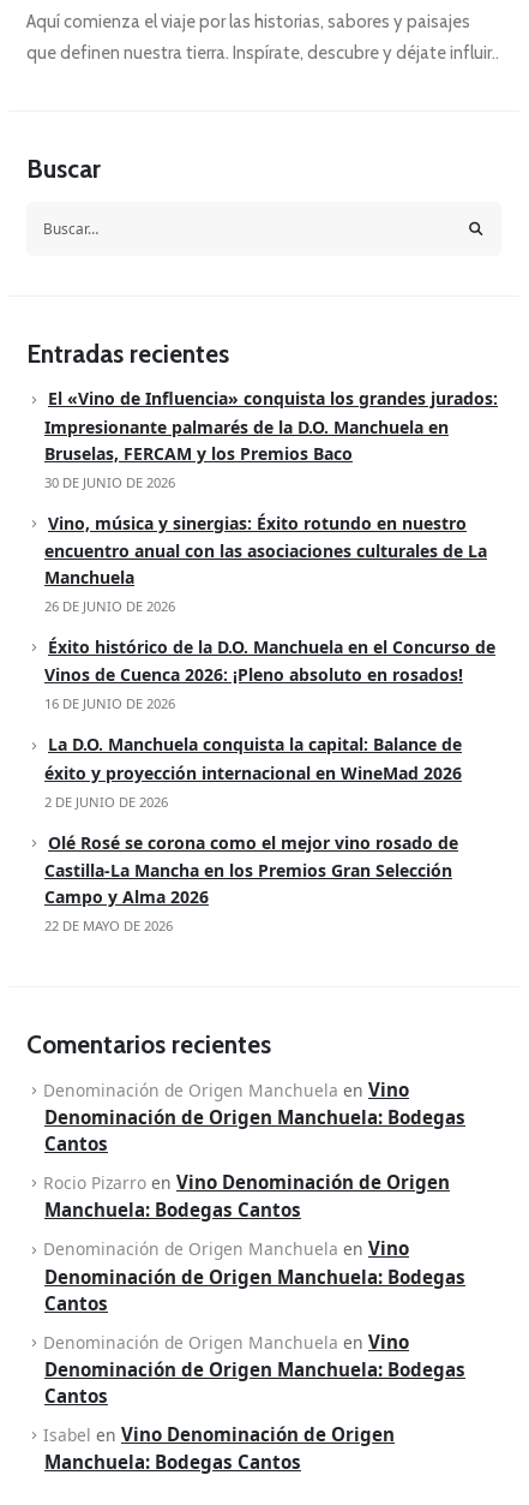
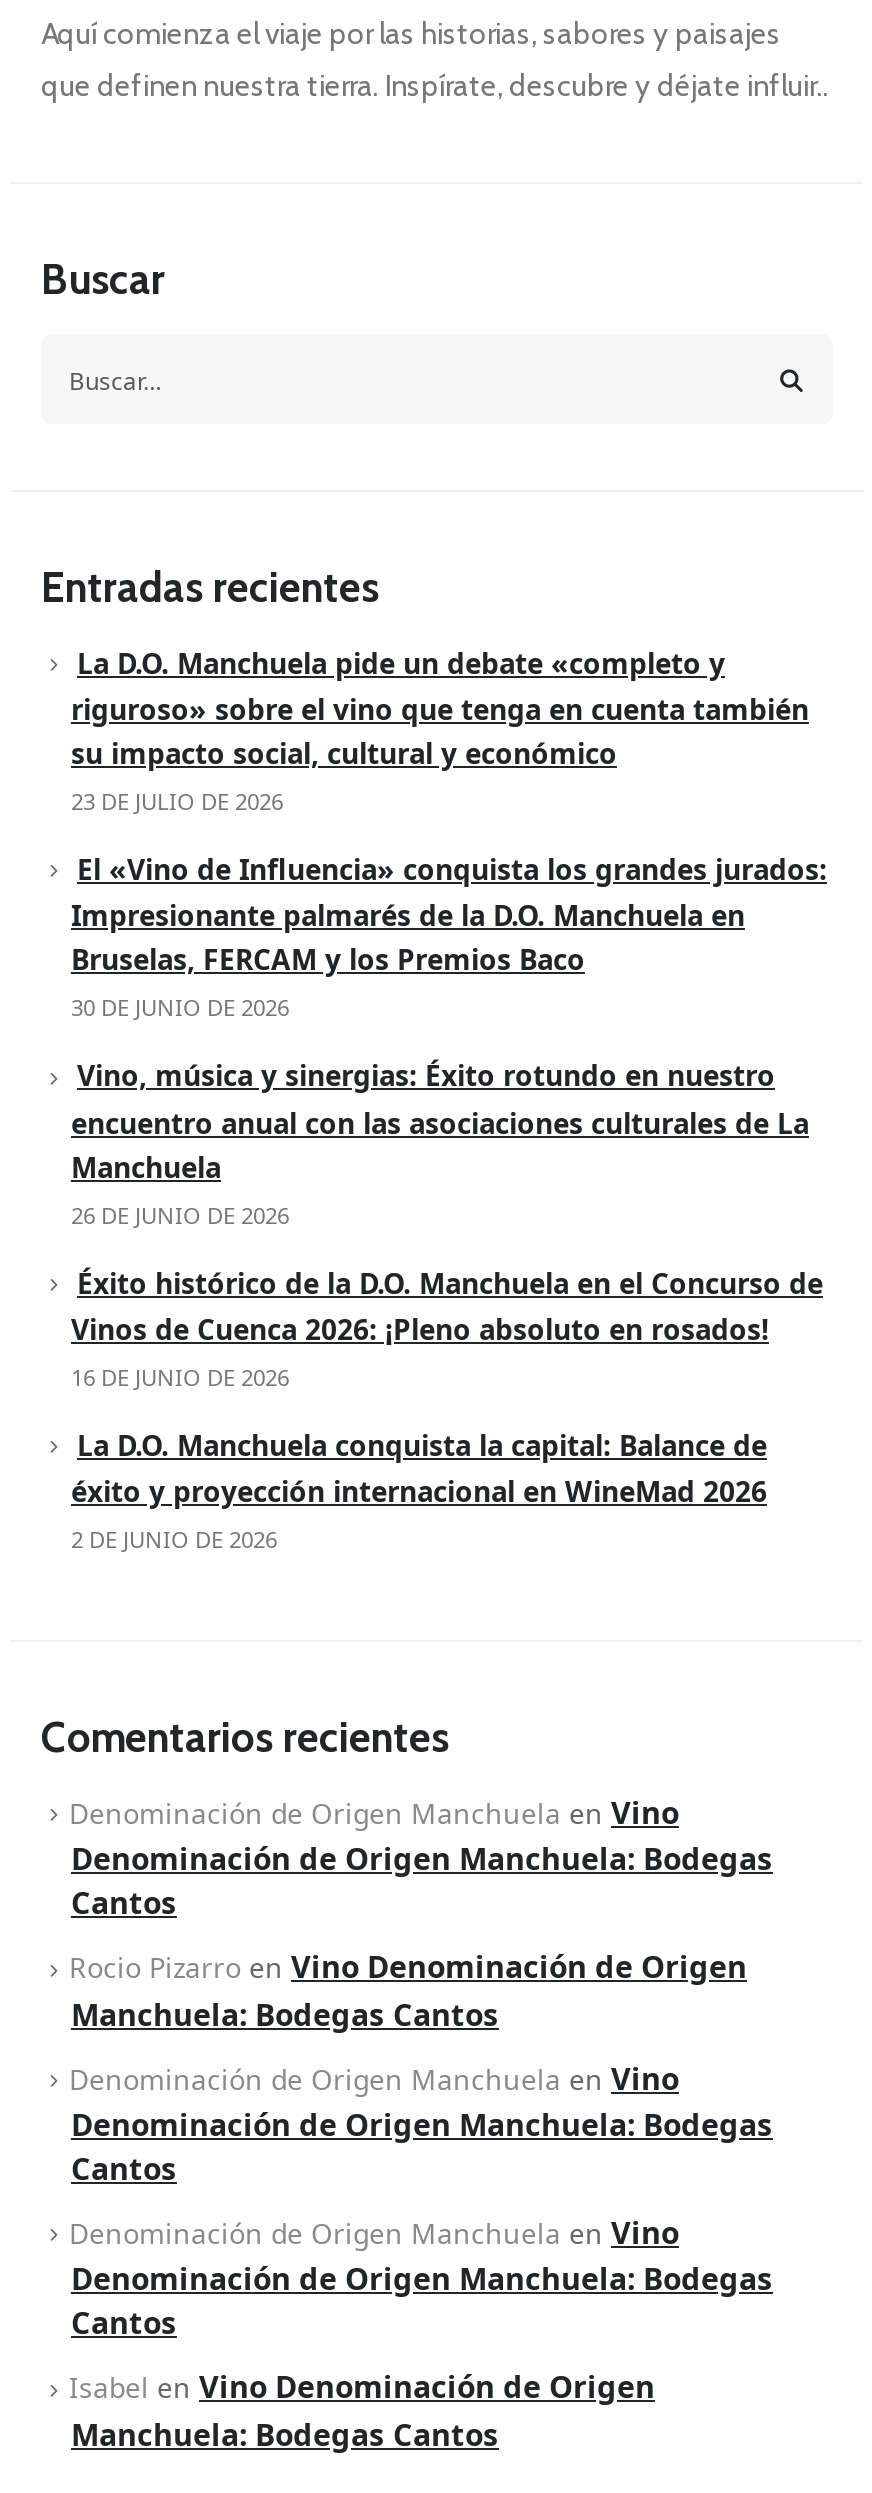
+ La D.O. Manchuela pide un debate «completo y
+ riguroso» sobre el vino que tenga en cuenta también
+ su impacto social, cultural y económico
+ 23 DE JULIO DE 2026

moved down: El «Vino de Influencia» conquista los grandes jurados: | Impresionante palmarés de la D.O. Manchuela en | Bruselas, FERCAM y los Premios Baco | ... | éxito y proyección internacional en WineMad 2026 | 2 DE JUNIO DE 2026

- Olé Rosé se corona como el mejor vino rosado de
- Castilla-La Mancha en los Premios Gran Selección
- Campo y Alma 2026
- 22 DE MAYO DE 2026
